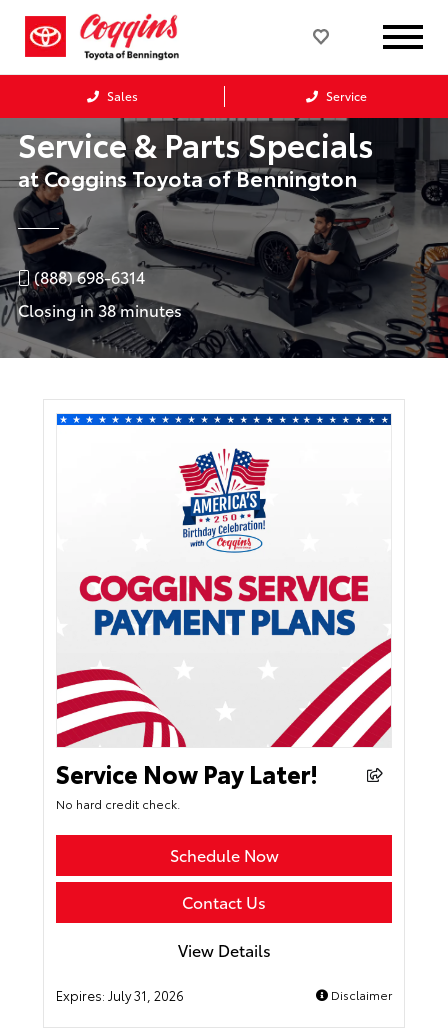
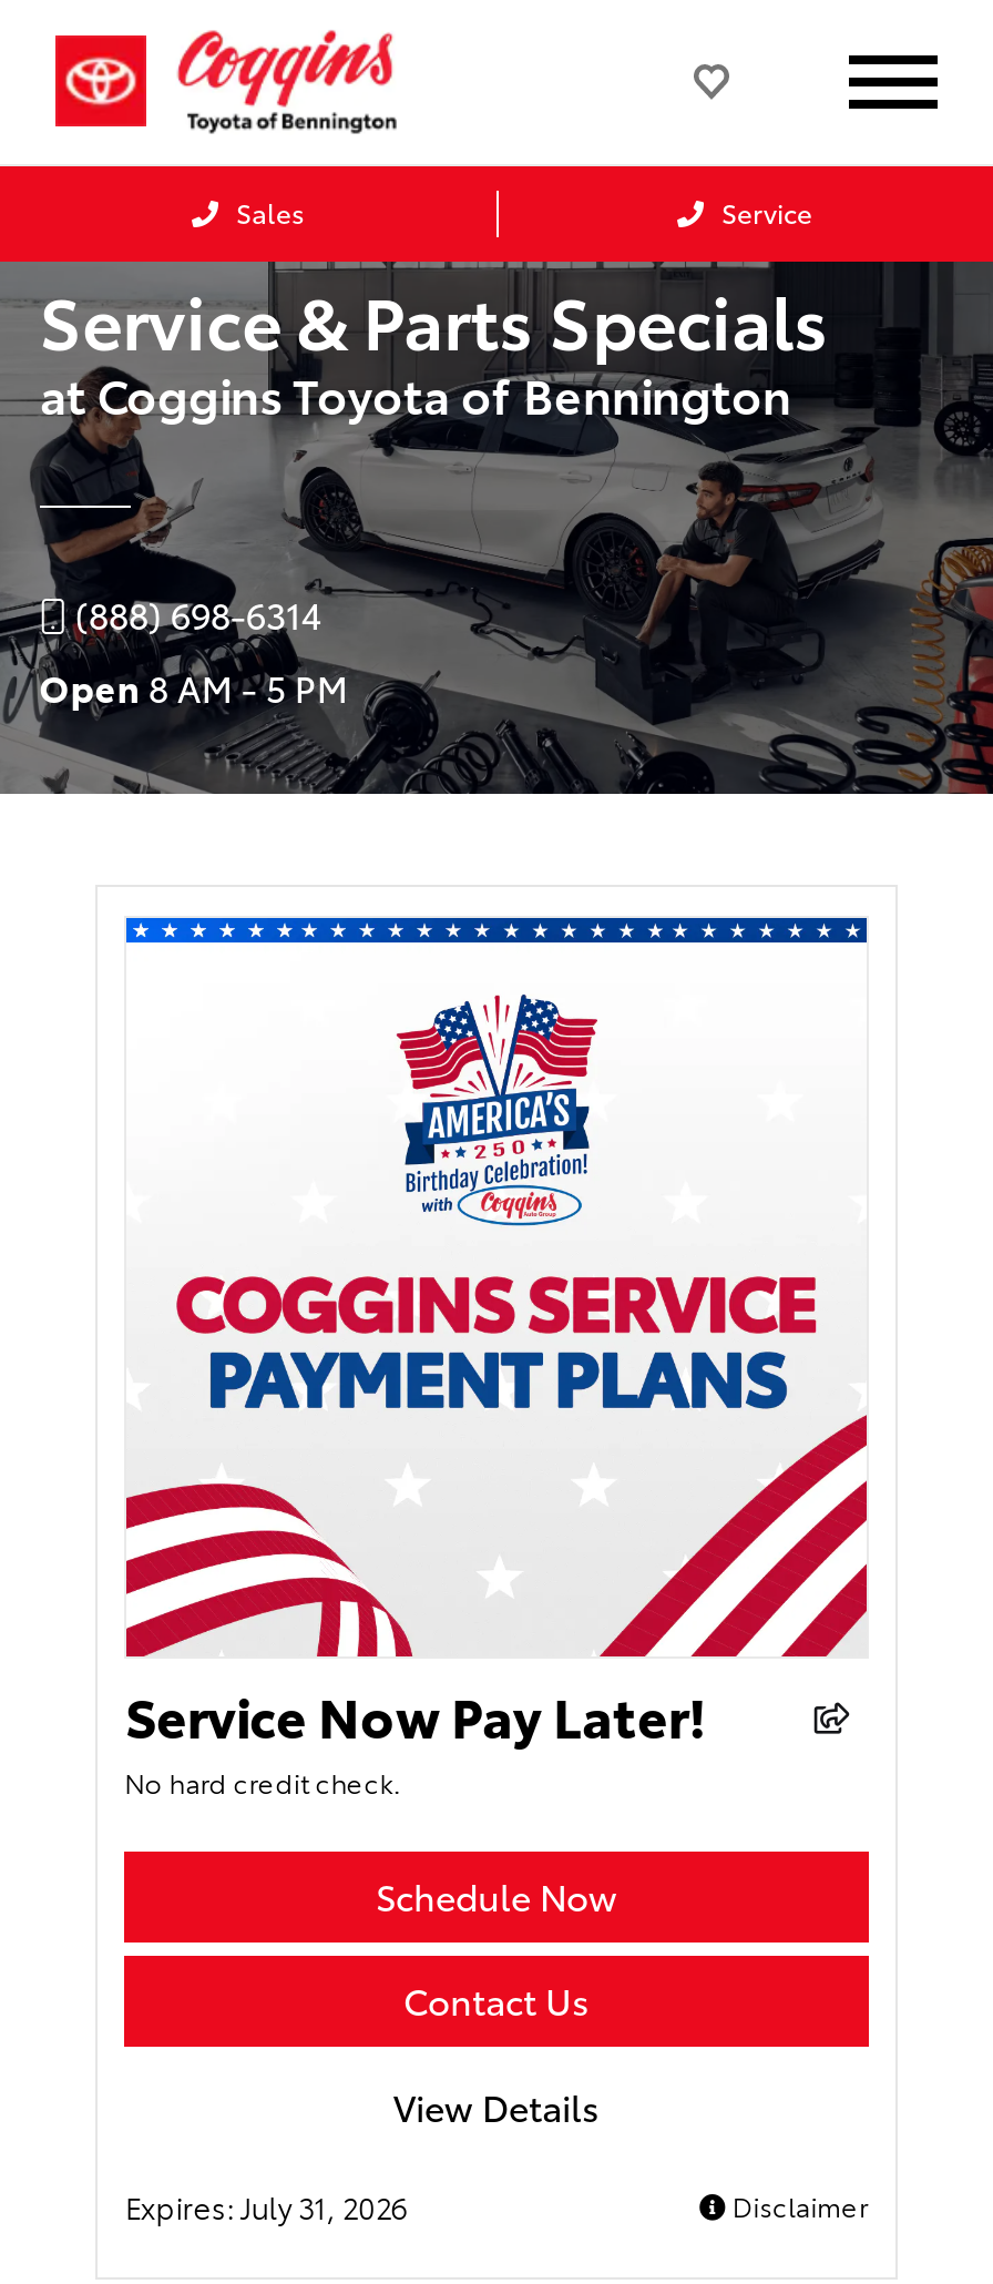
- Closing in 38 minutes
+ Open 8 AM - 5 PM
